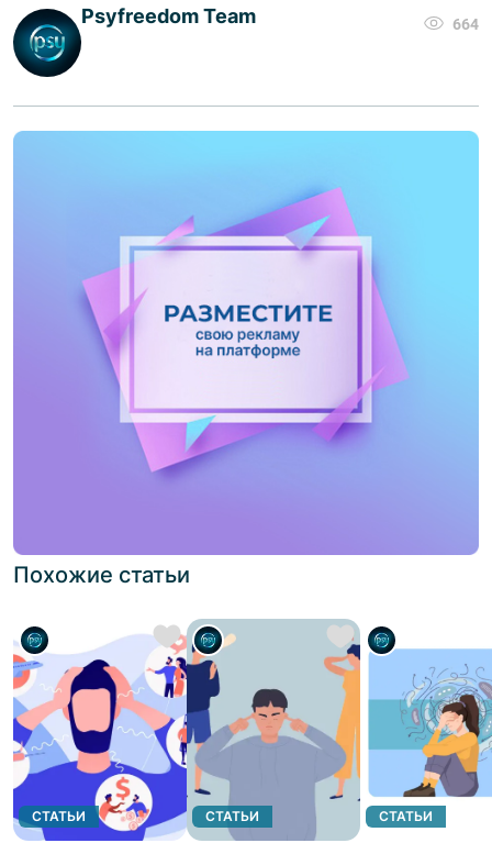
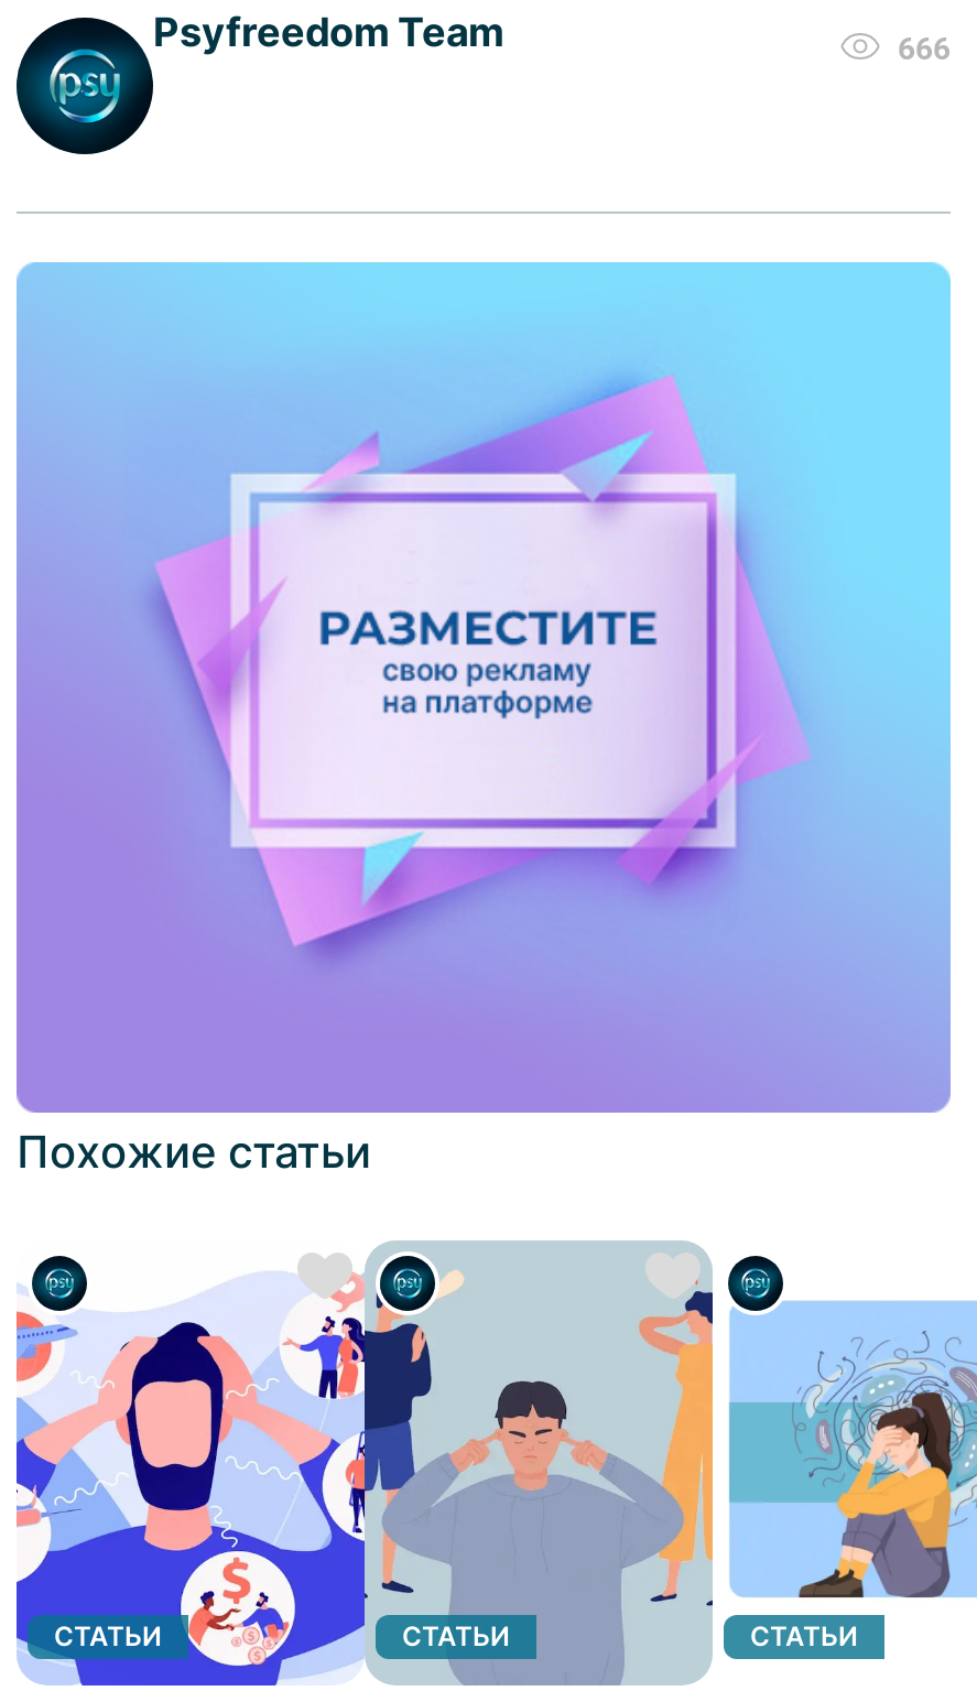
- 664
+ 666
